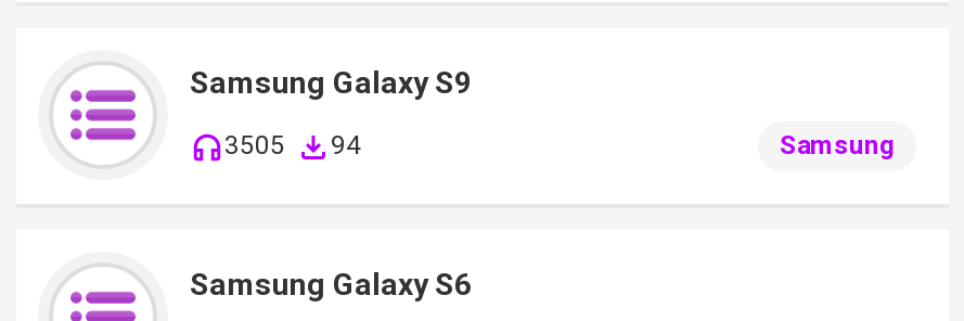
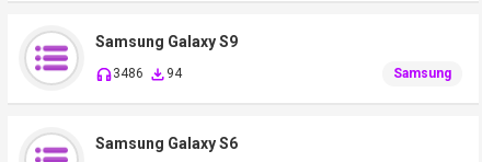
- 3505 94
+ 3486 94
